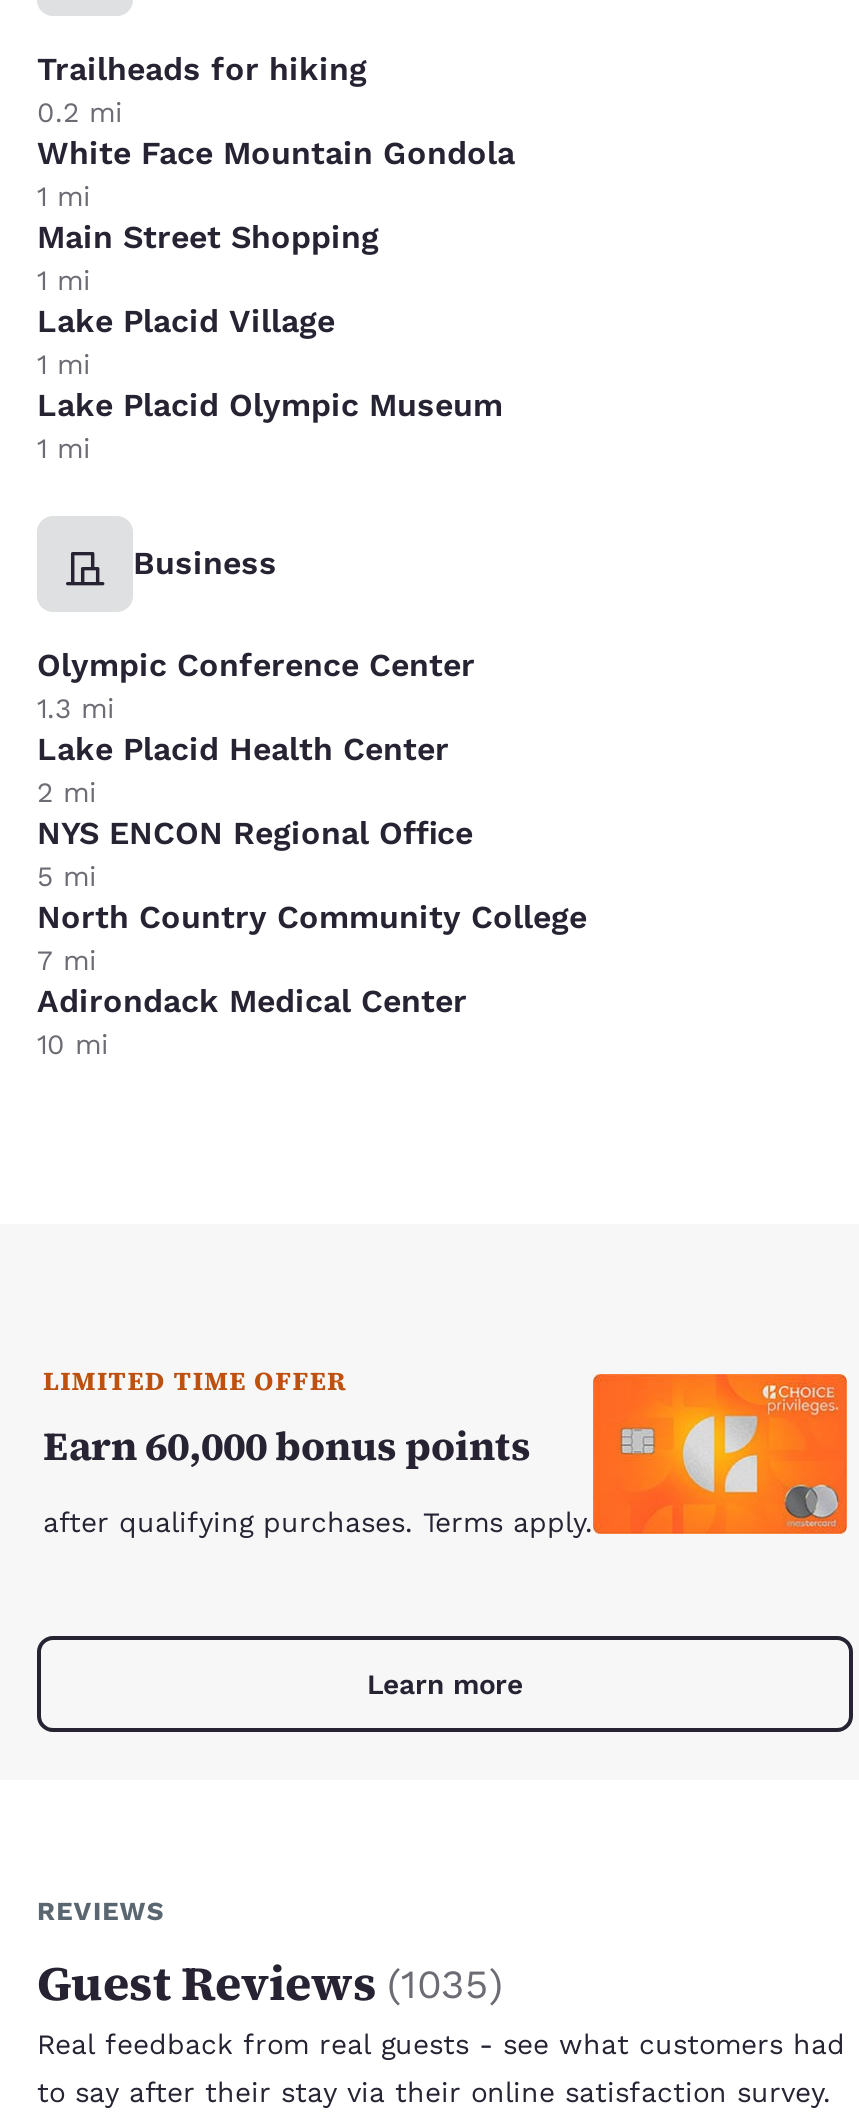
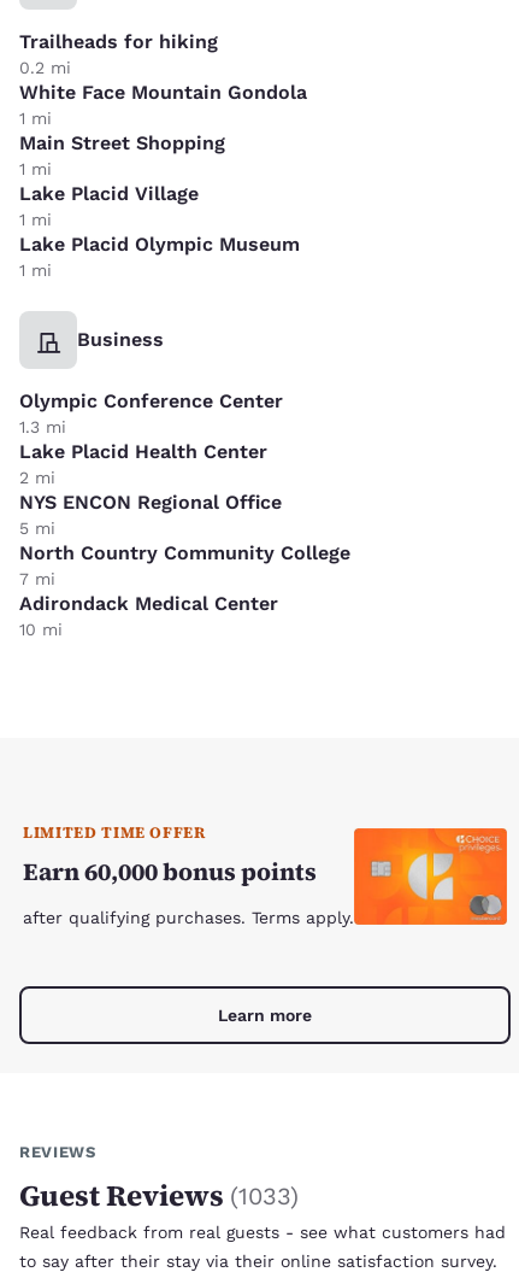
- Guest Reviews (1035)
+ Guest Reviews (1033)
